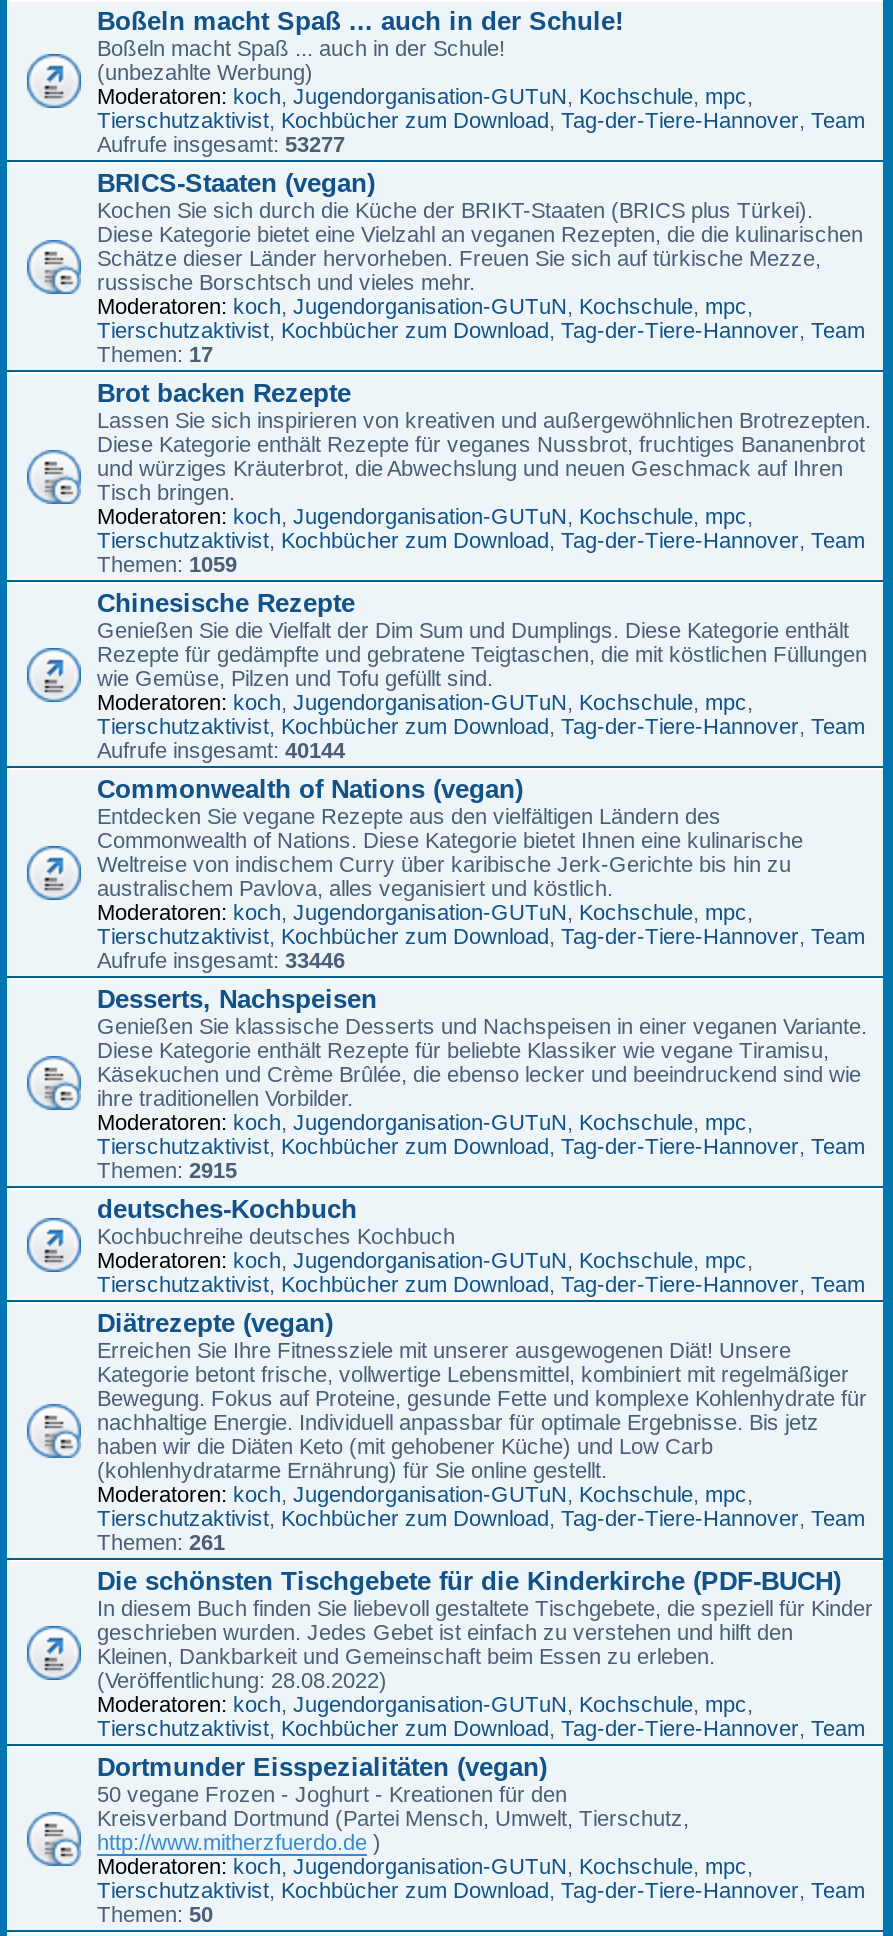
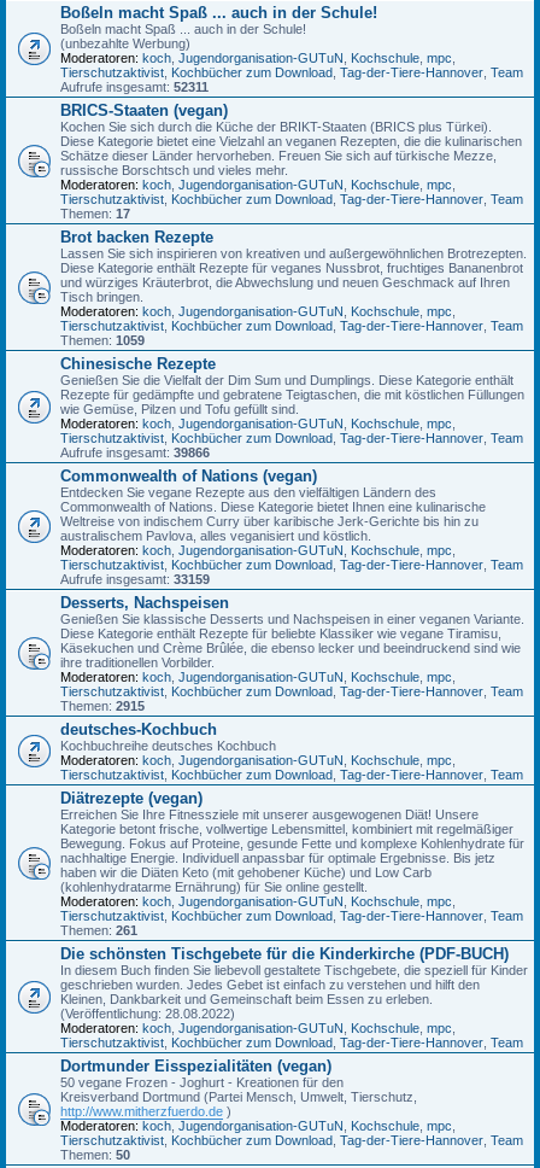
- Aufrufe insgesamt: 53277
+ Aufrufe insgesamt: 52311

- Aufrufe insgesamt: 40144
+ Aufrufe insgesamt: 39866

- Aufrufe insgesamt: 33446
+ Aufrufe insgesamt: 33159
